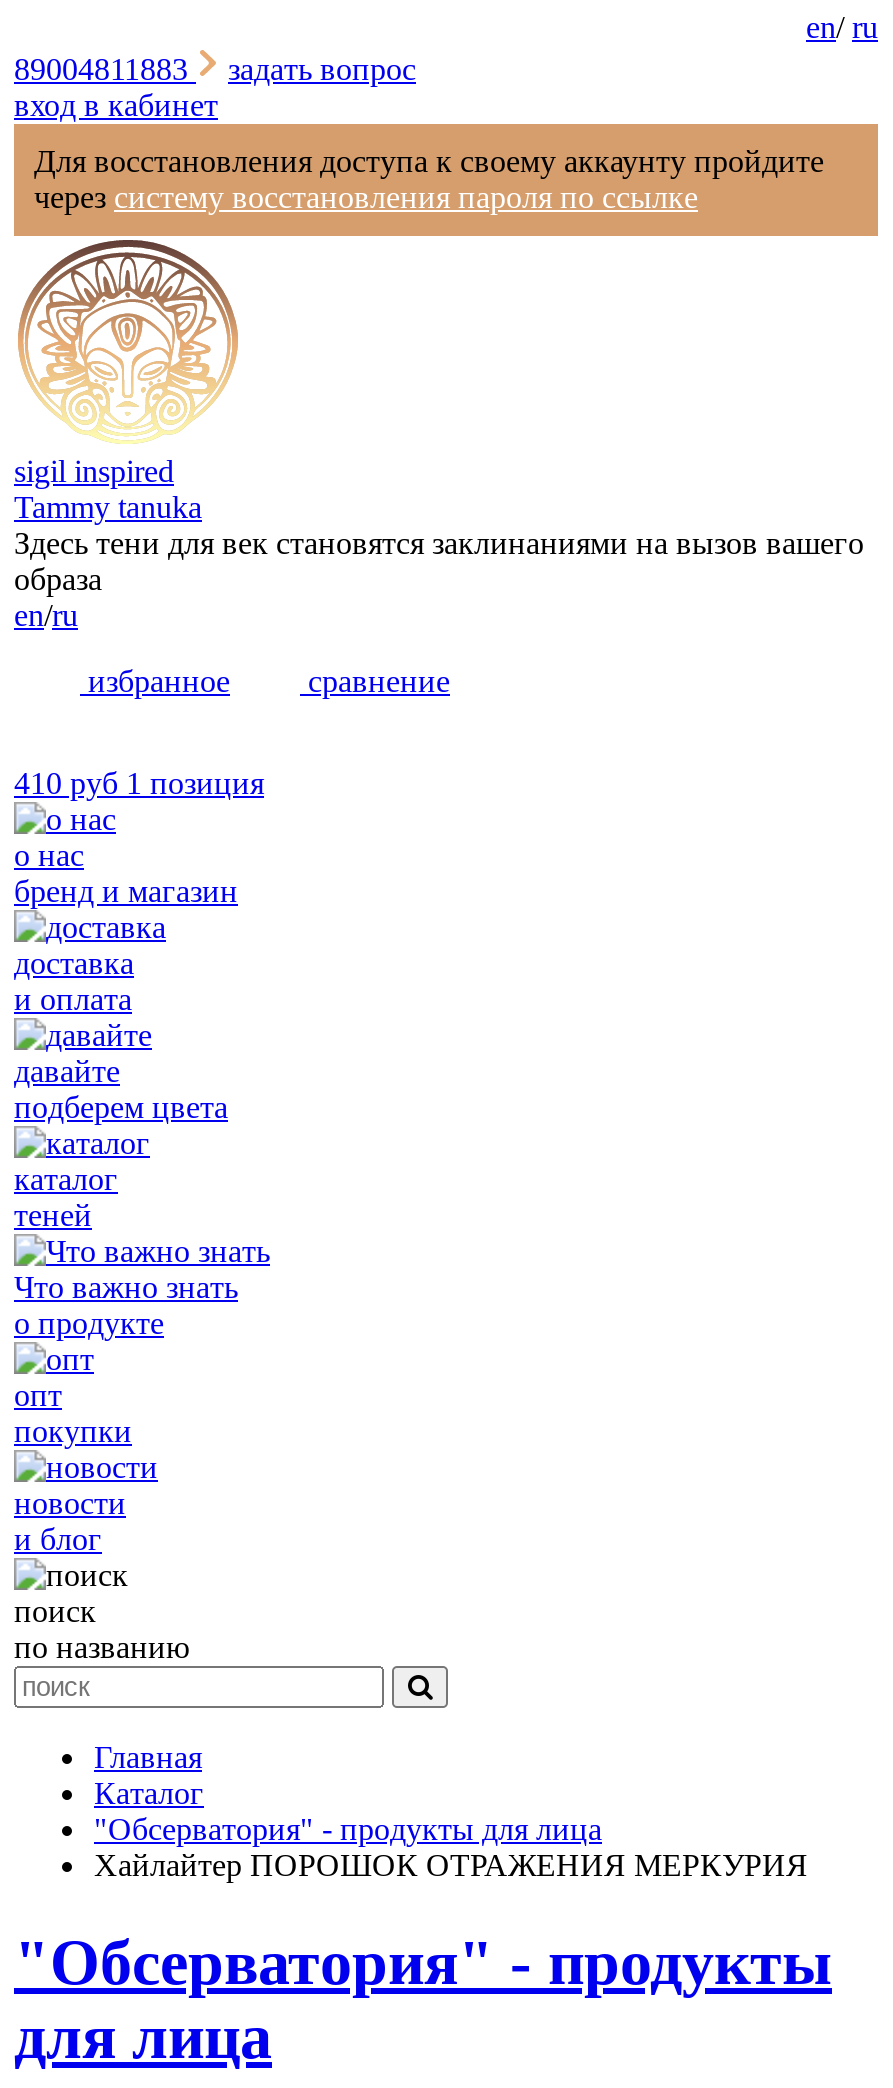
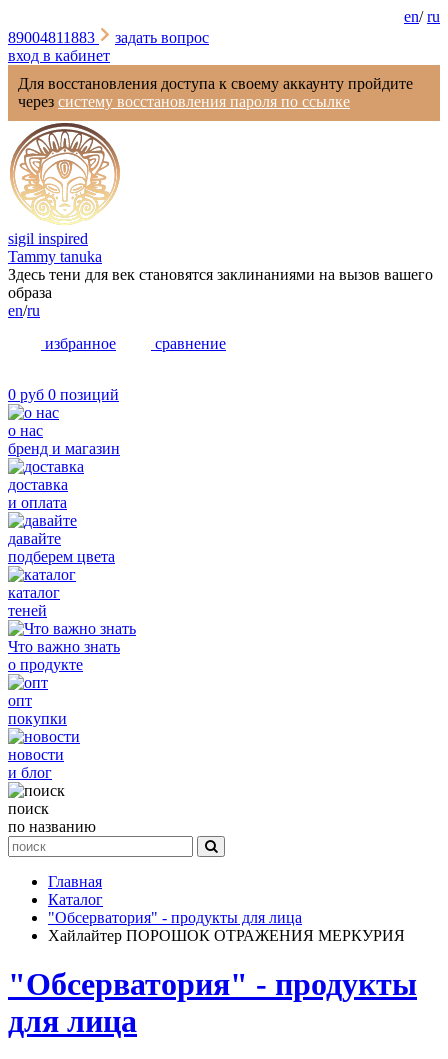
- 410 руб 1 позиция
+ 0 руб 0 позиций
